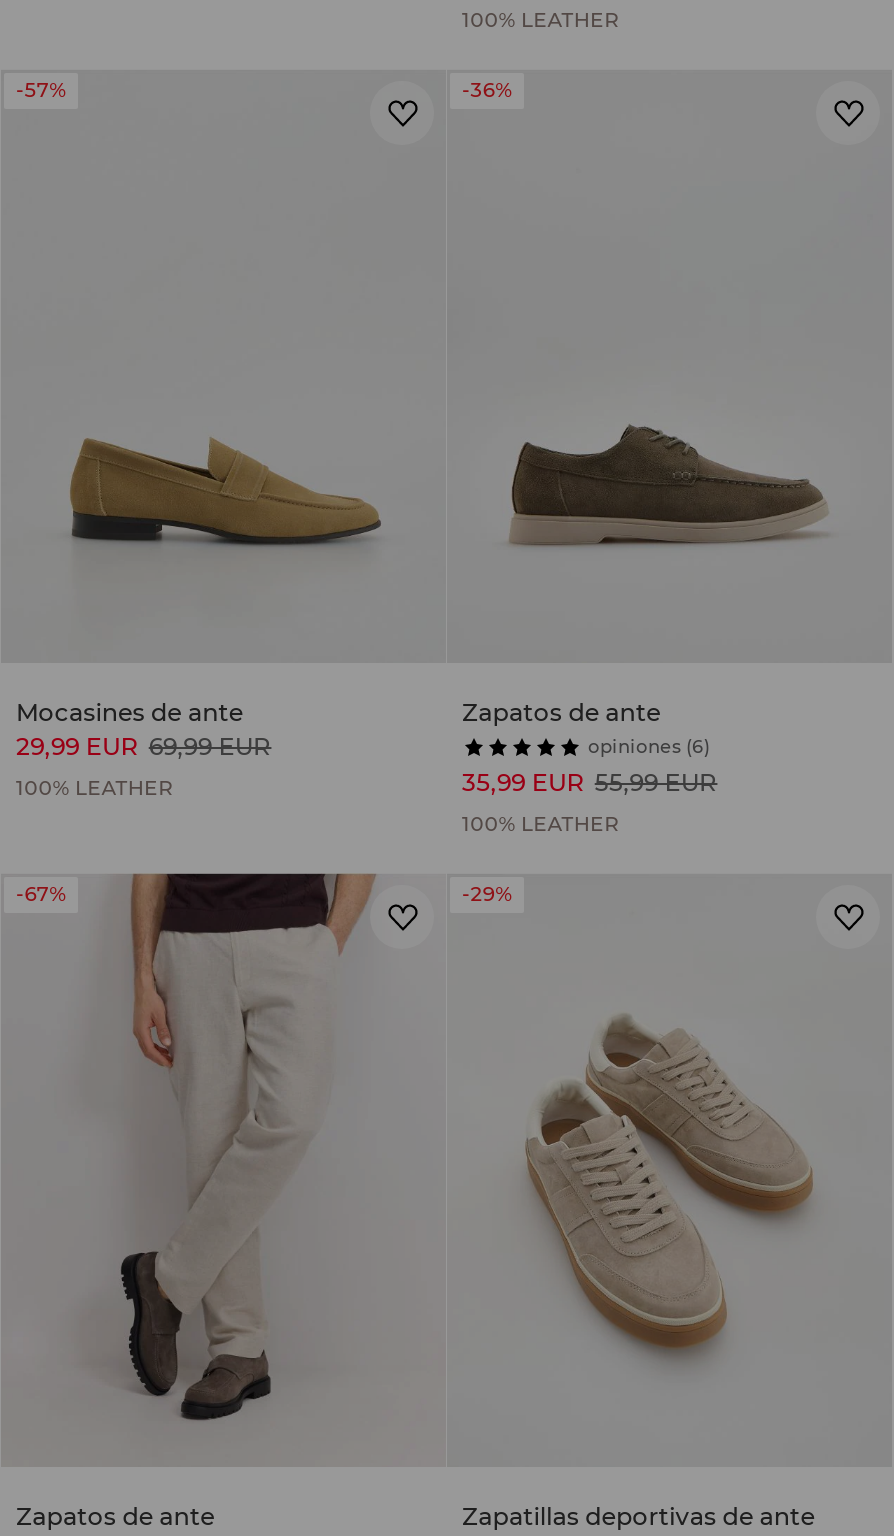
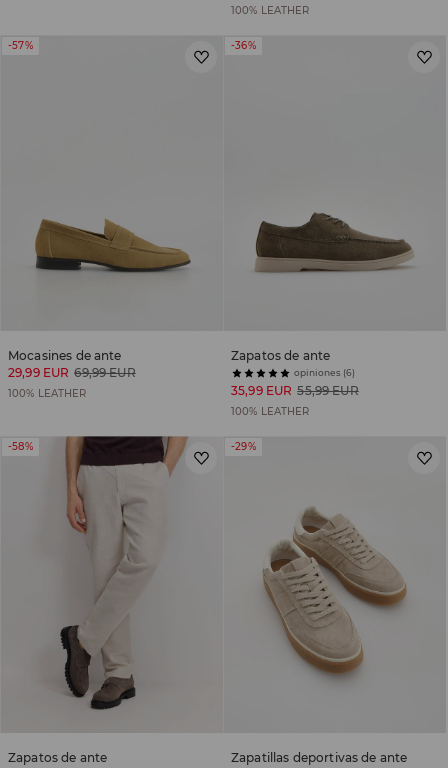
- -67%
+ -58%
